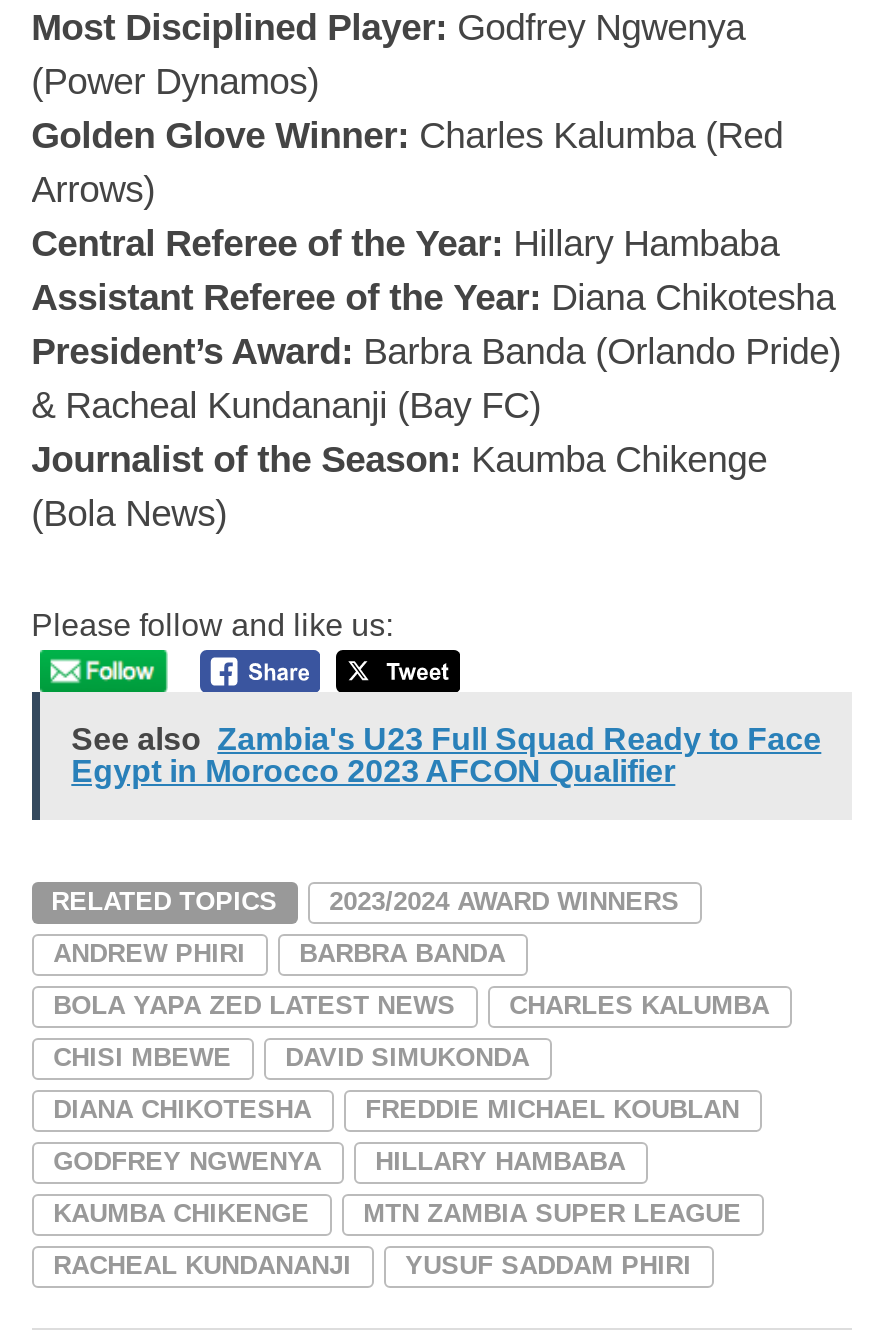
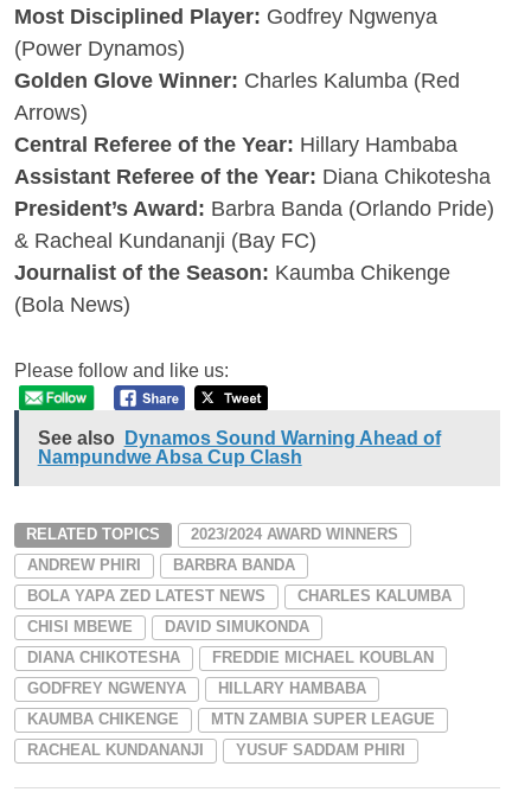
- See also Zambia's U23 Full Squad Ready to Face
- Egypt in Morocco 2023 AFCON Qualifier
+ See also Dynamos Sound Warning Ahead of
+ Nampundwe Absa Cup Clash
